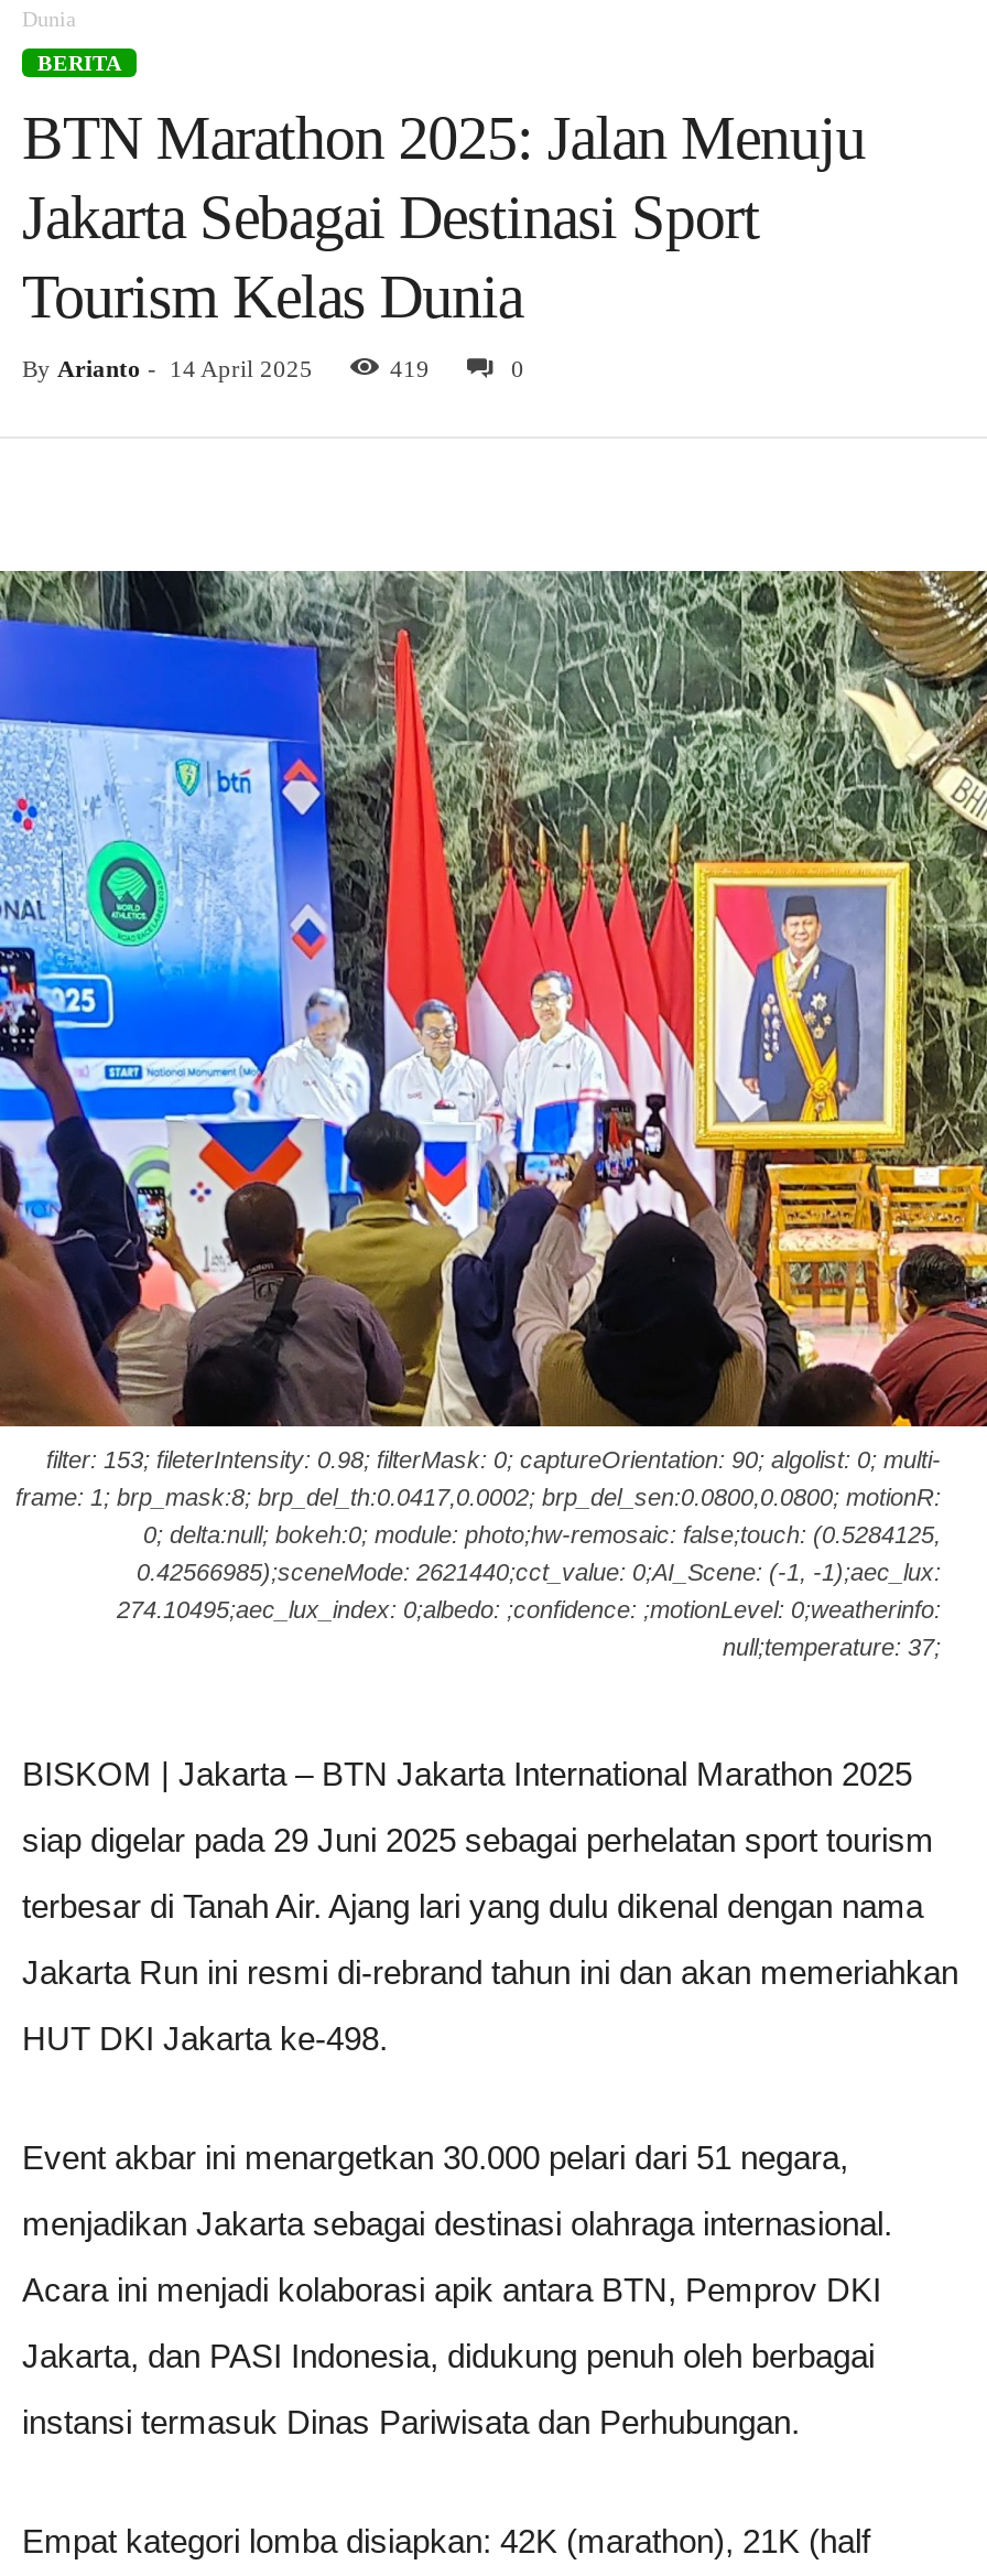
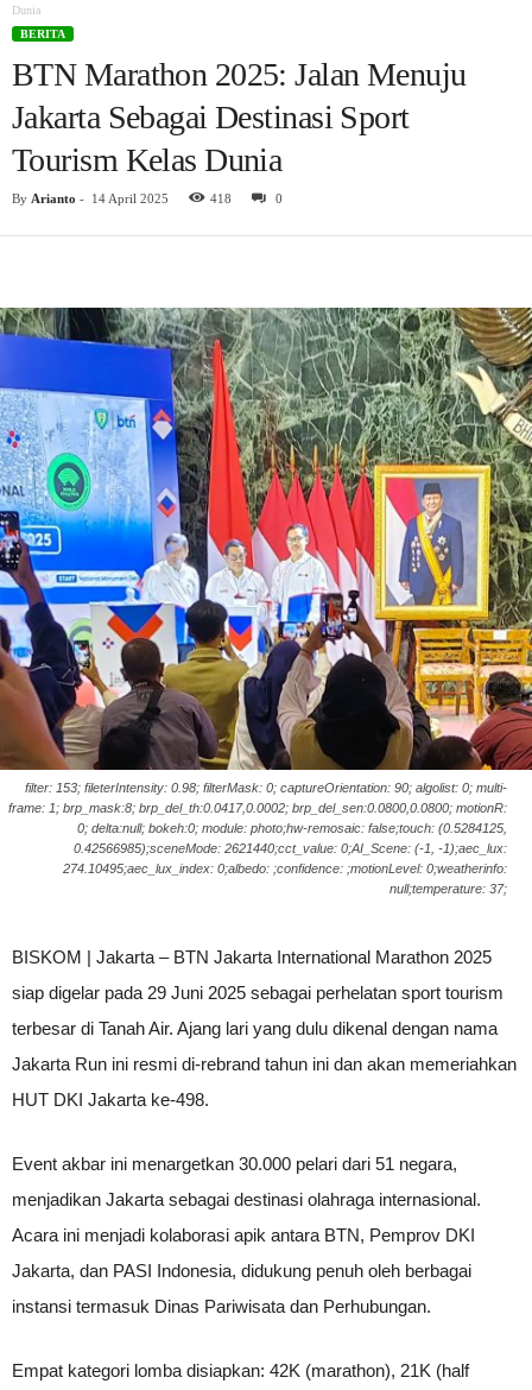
- 419
+ 418
